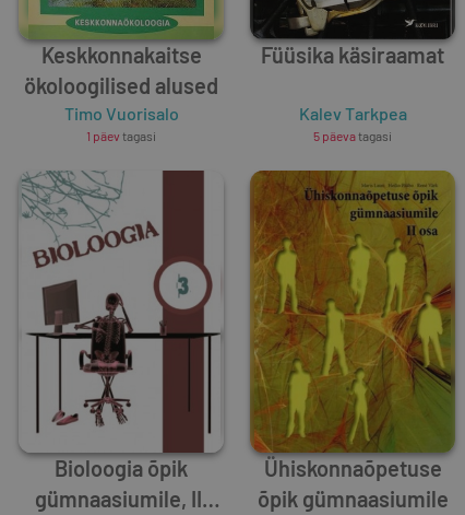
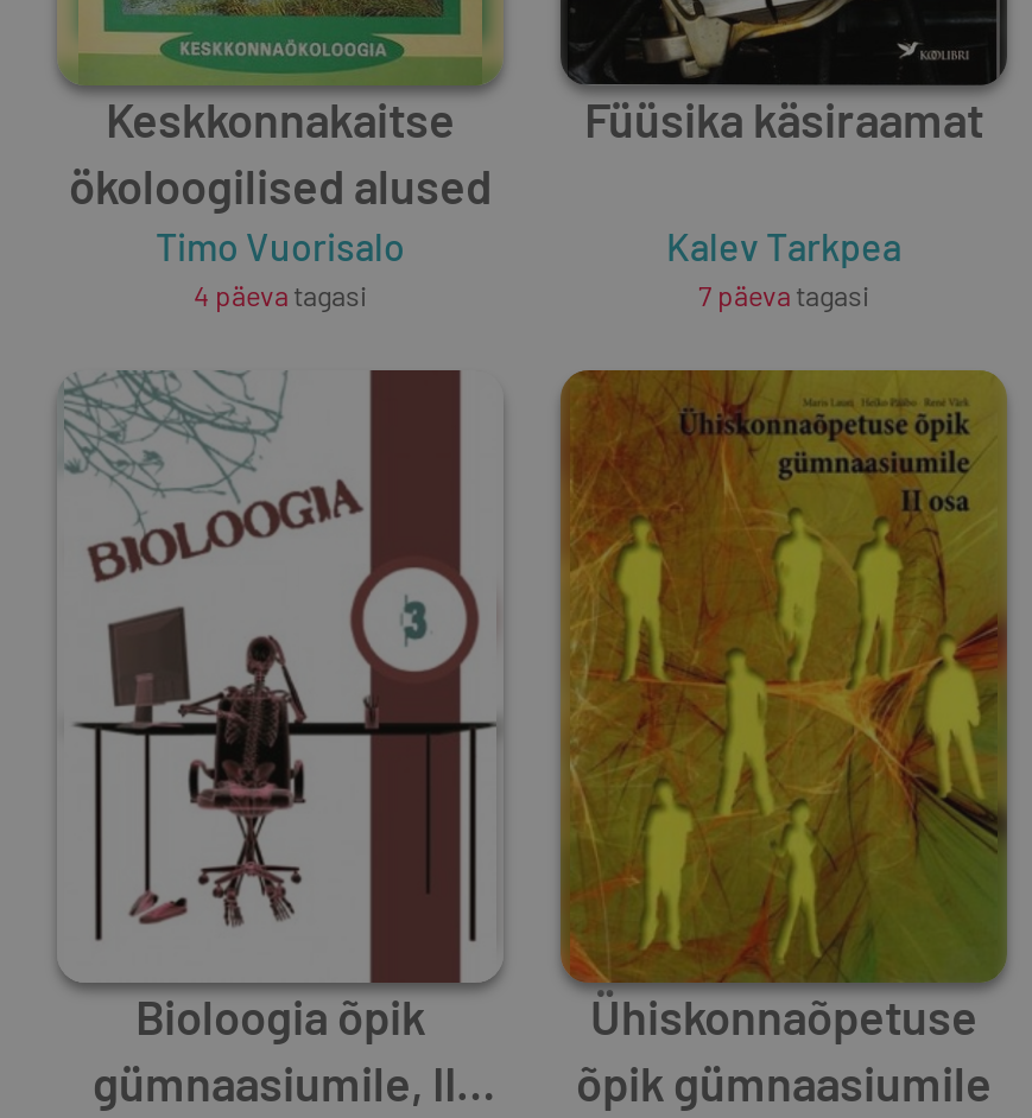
- 1 päev tagasi
+ 4 päeva tagasi

- 5 päeva tagasi
+ 7 päeva tagasi
